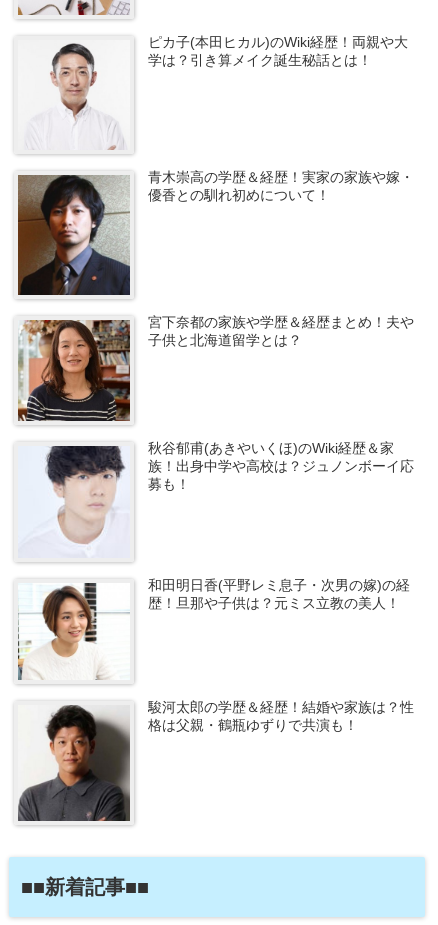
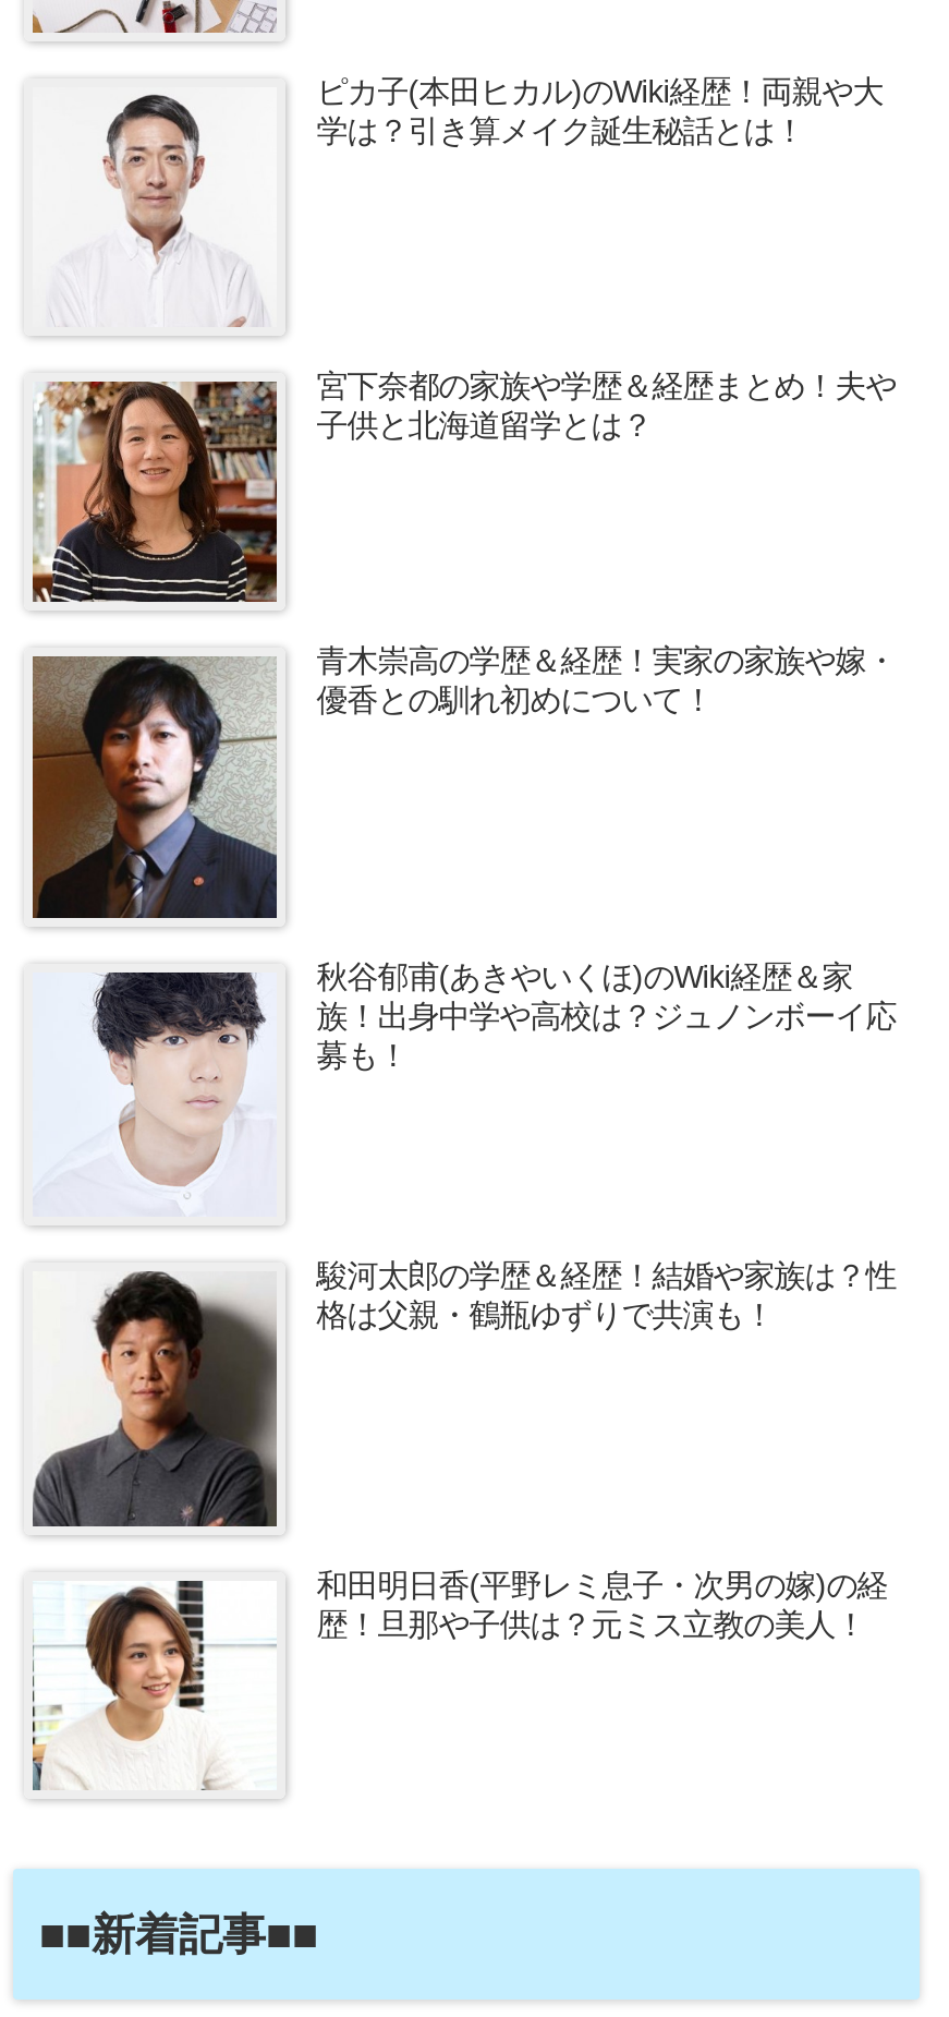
moved down: [image] | 青木崇高の学歴＆経歴！実家の家族や嫁・ | 優香との馴れ初めについて！

moved up: [image] | 宮下奈都の家族や学歴＆経歴まとめ！夫や | 子供と北海道留学とは？

moved down: [image] | 和田明日香(平野レミ息子・次男の嫁)の経 | 歴！旦那や子供は？元ミス立教の美人！

moved up: [image] | 駿河太郎の学歴＆経歴！結婚や家族は？性 | 格は父親・鶴瓶ゆずりで共演も！
